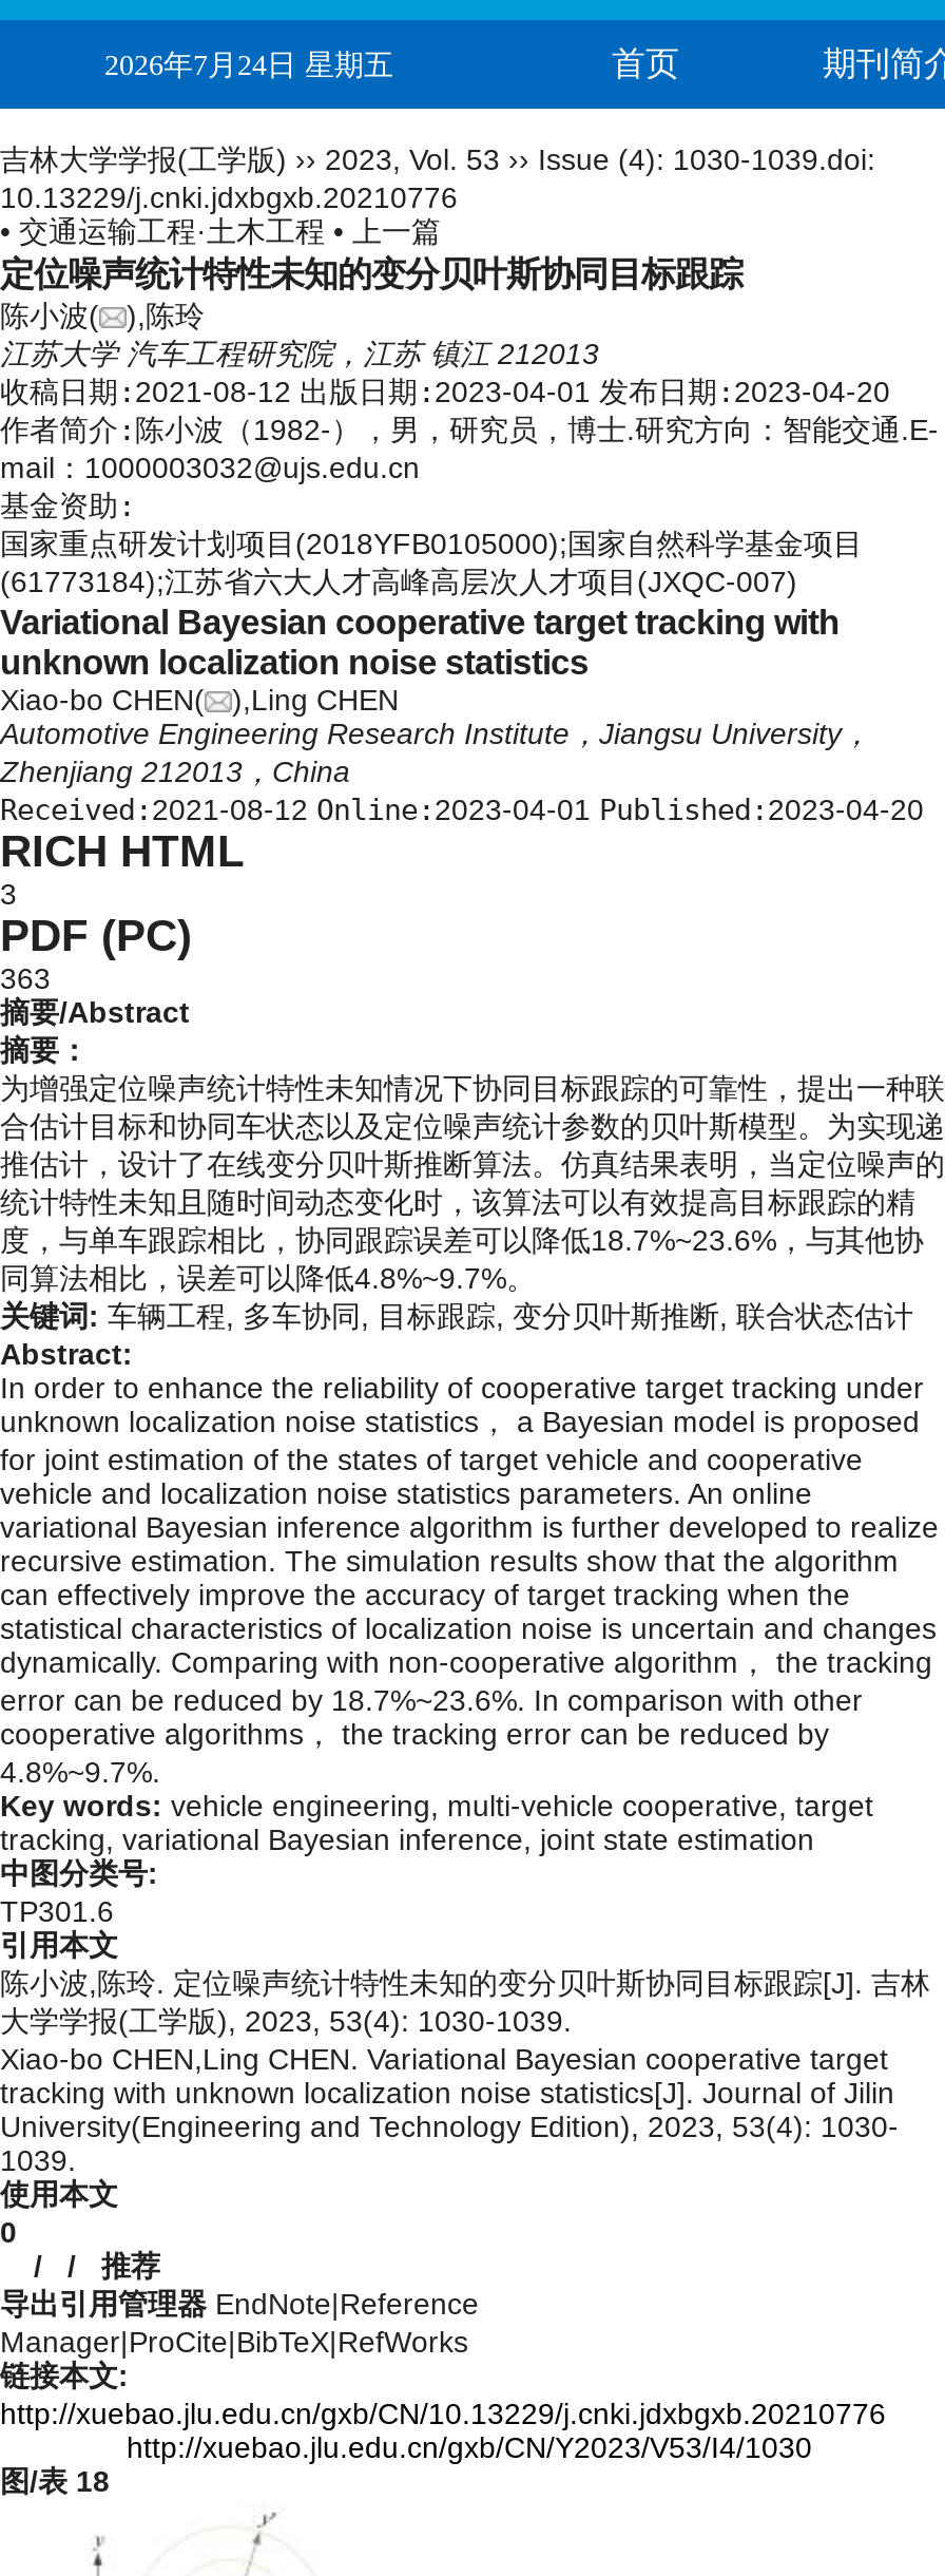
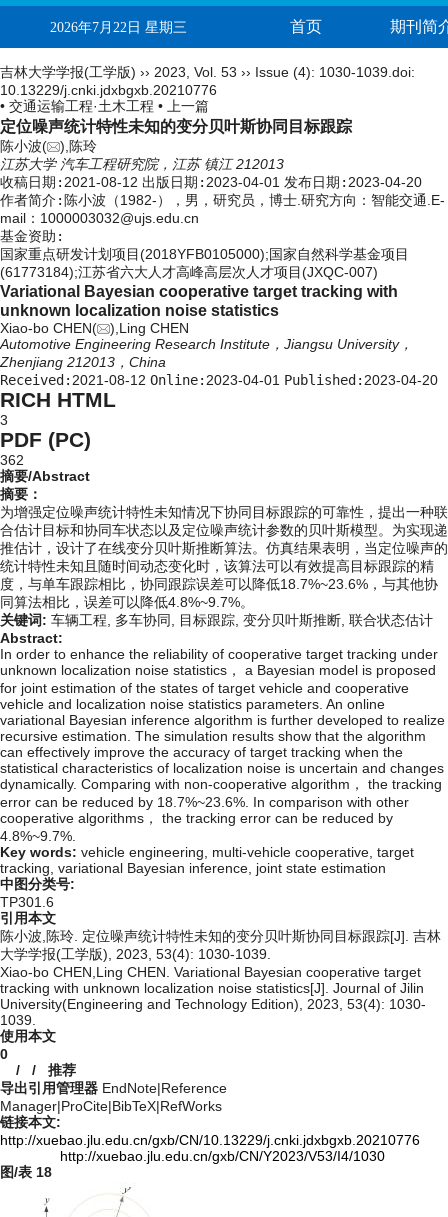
- 2026年7月24日 星期五
+ 2026年7月22日 星期三

- 363
+ 362
